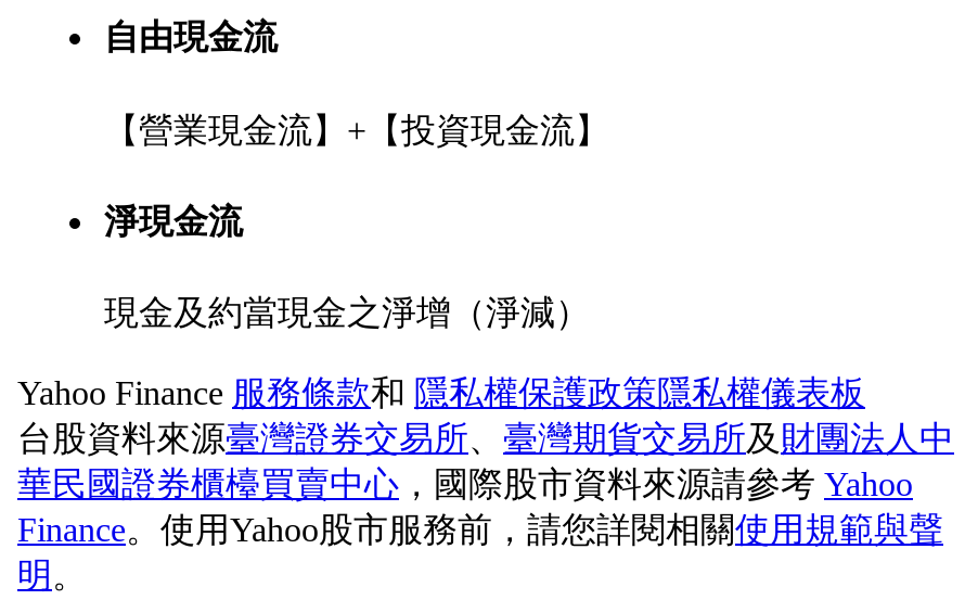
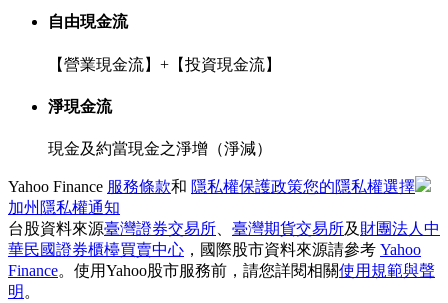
- Yahoo Finance 服務條款和隱私權保護政策隱私權儀表板
+ Yahoo Finance 服務條款和隱私權保護政策您的隱私權選擇
+ 加州隱私權通知
